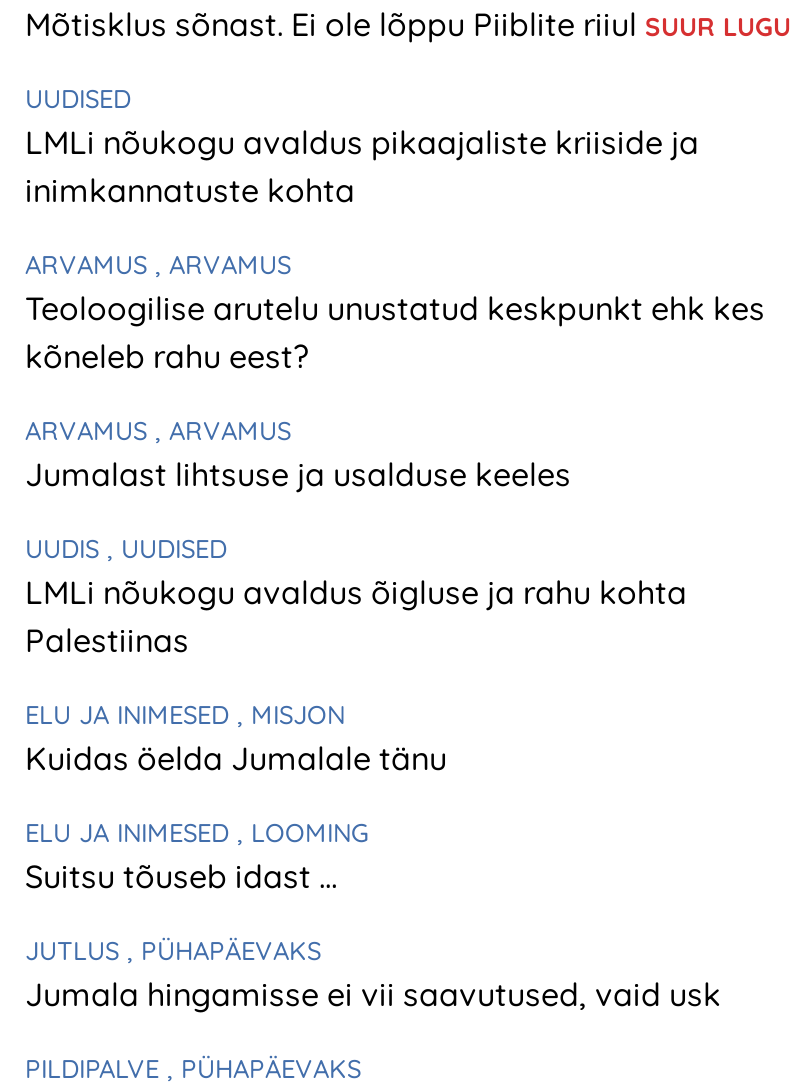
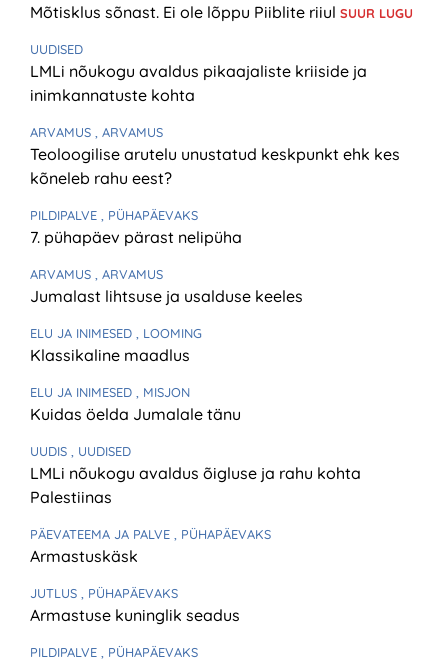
+ PILDIPALVE, PÜHAPÄEVAKS
+ 7. pühapäev pärast nelipüha

+ Klassikaline maadlus

moved down: UUDIS, UUDISED | LMLi nõukogu avaldus õigluse ja rahu kohta | Palestiinas

moved up: ELU JA INIMESED, MISJON | Kuidas öelda Jumalale tänu

moved up: ELU JA INIMESED, LOOMING

- Suitsu tõuseb idast …
+ PÄEVATEEMA JA PALVE, PÜHAPÄEVAKS
+ Armastuskäsk

- Jumala hingamisse ei vii saavutused, vaid usk
+ Armastuse kuninglik seadus
